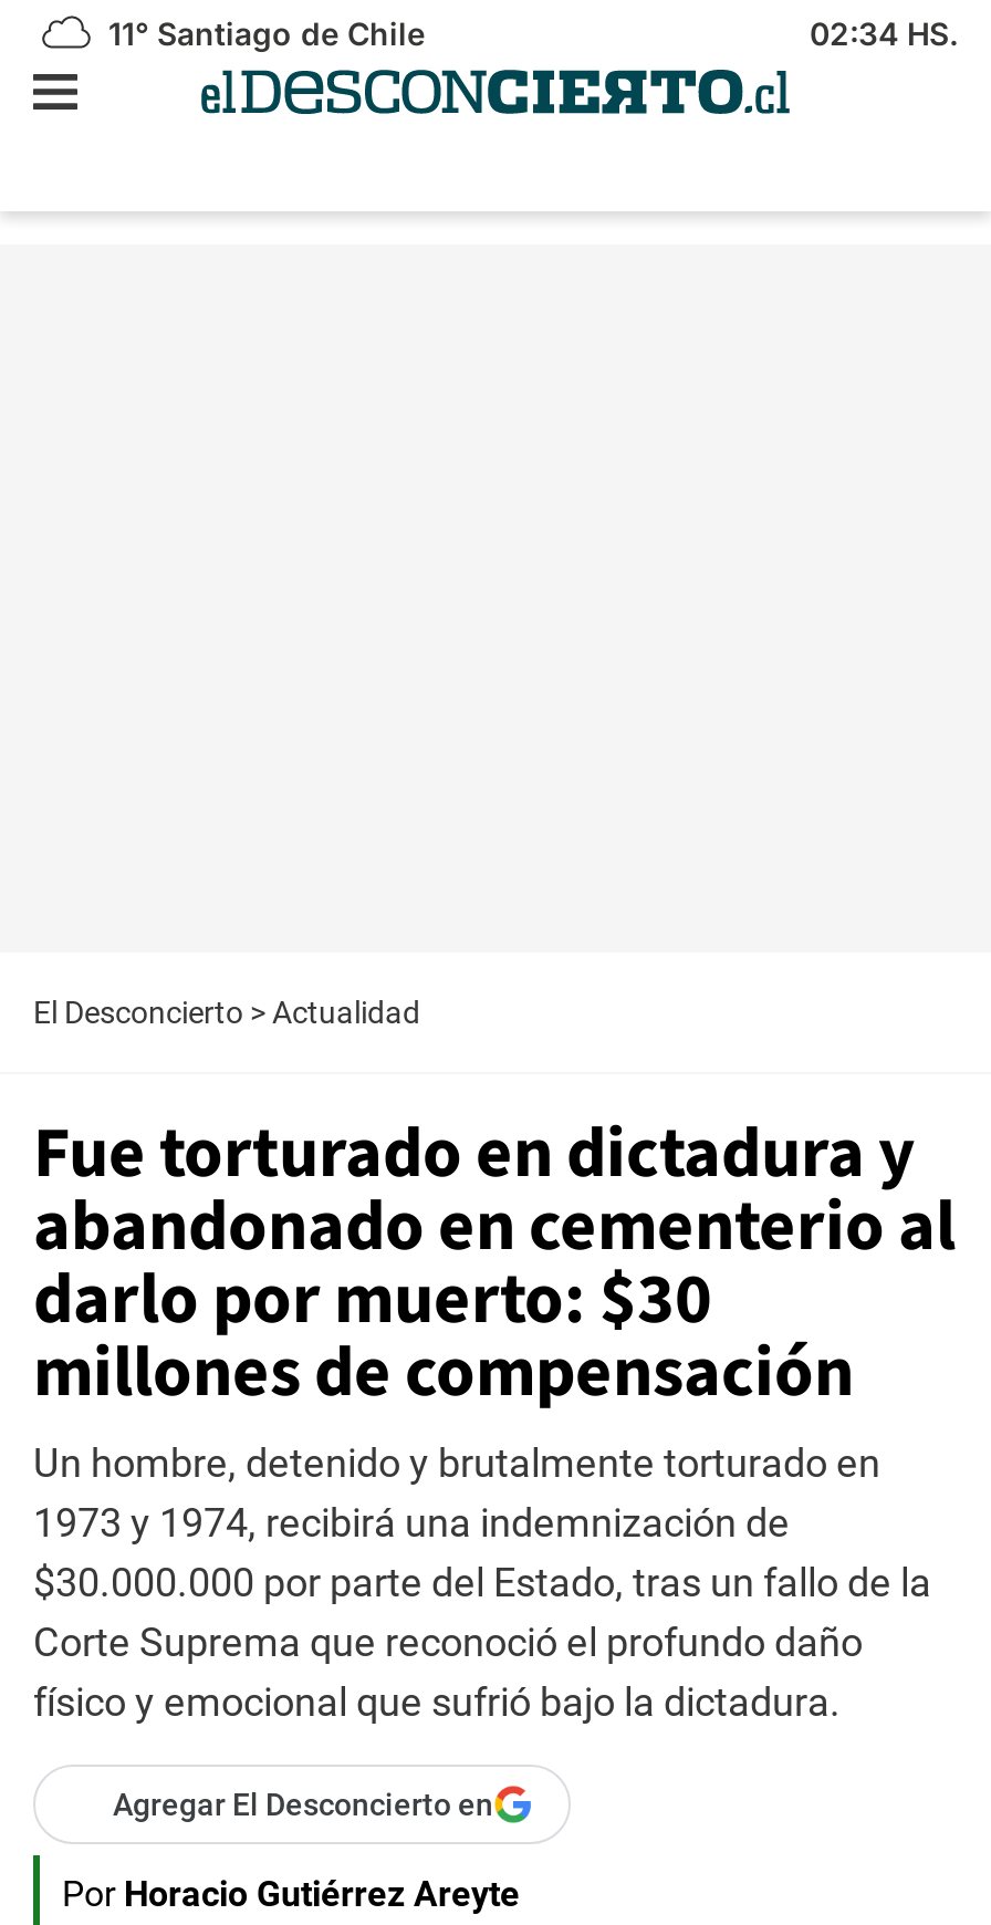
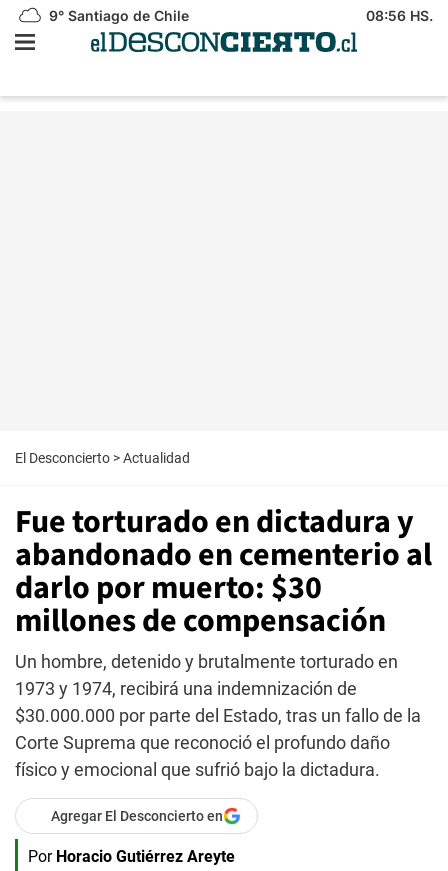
- 11° Santiago de Chile
+ 9° Santiago de Chile

- 02:34 HS.
+ 08:56 HS.
